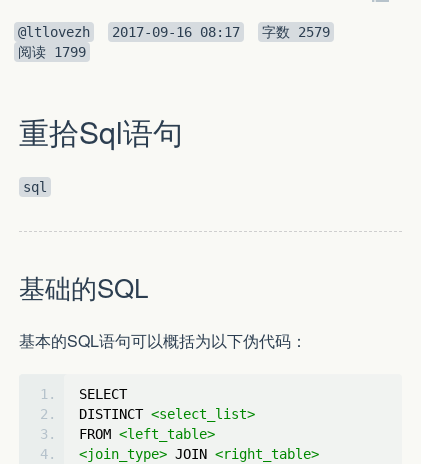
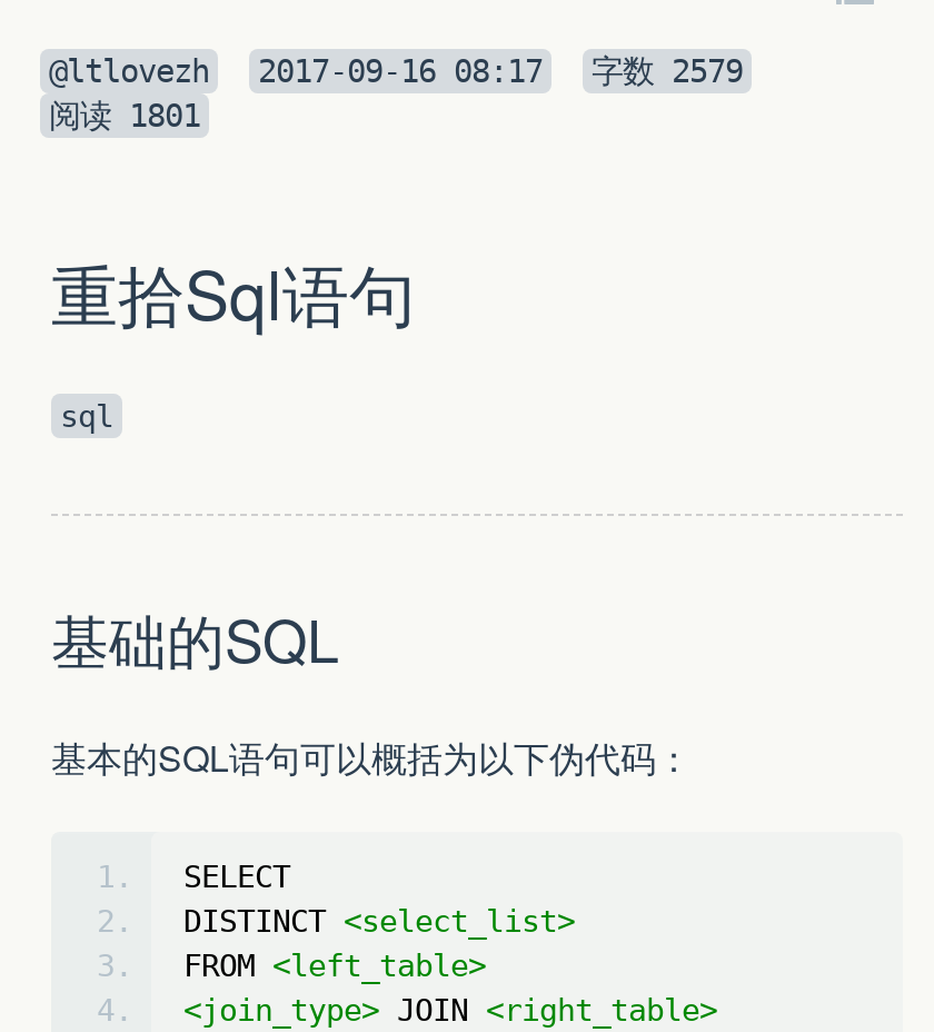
- 阅读1799
+ 阅读1801
